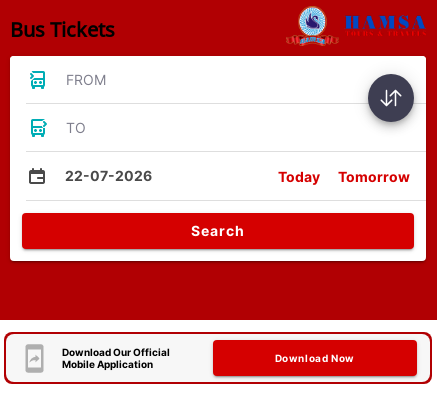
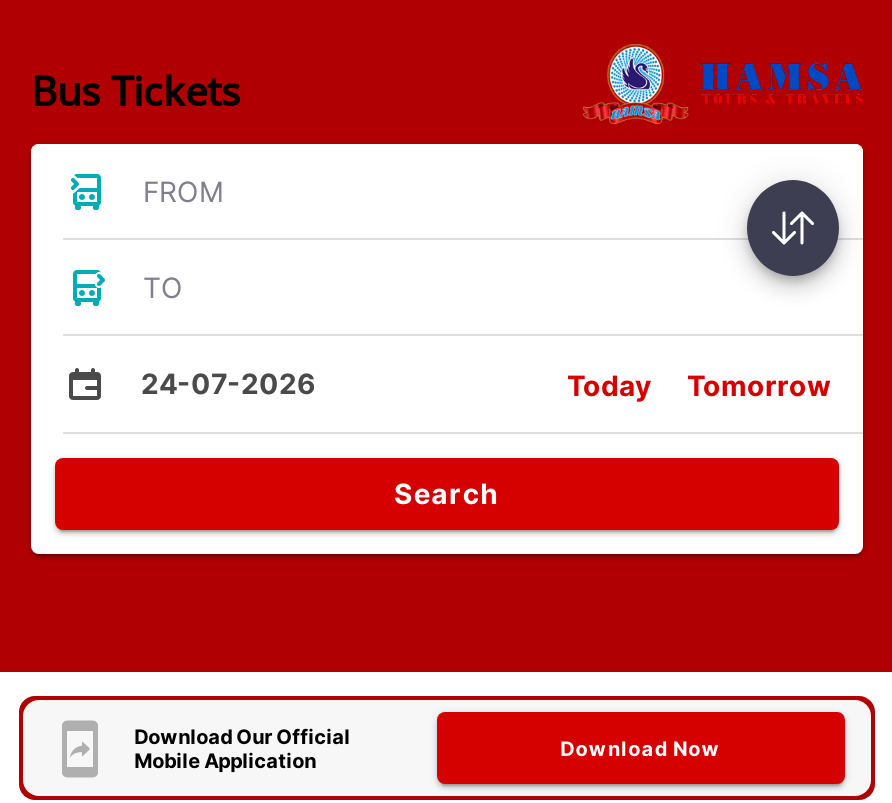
- 22-07-2026
+ 24-07-2026
